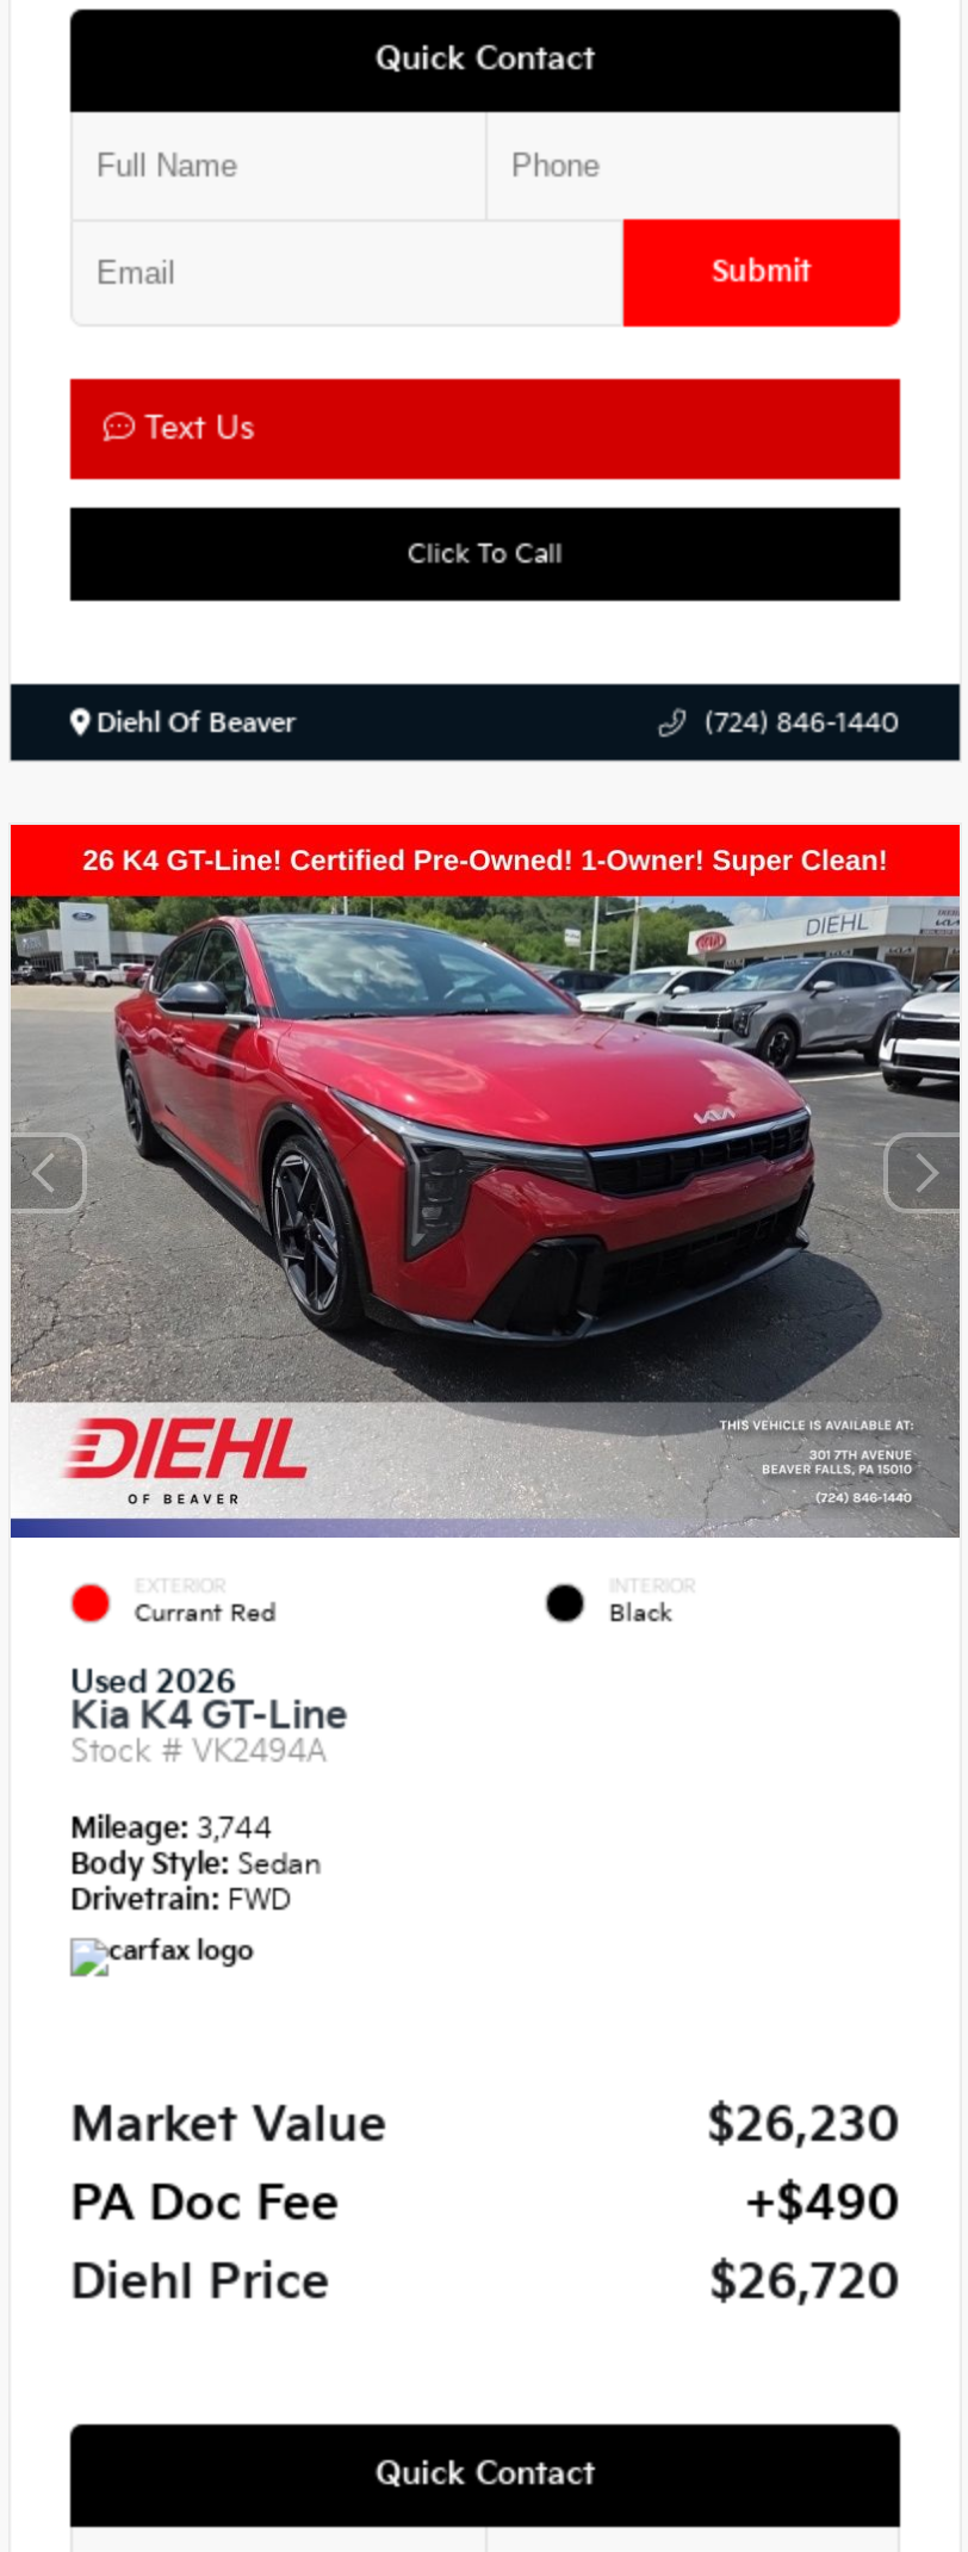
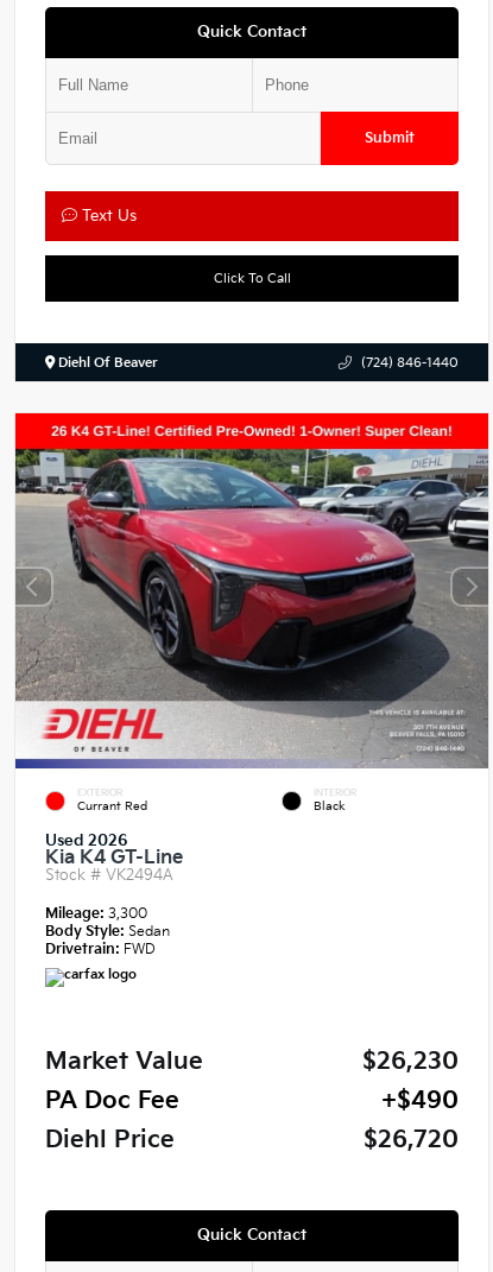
- Mileage: 3,744
+ Mileage: 3,300
